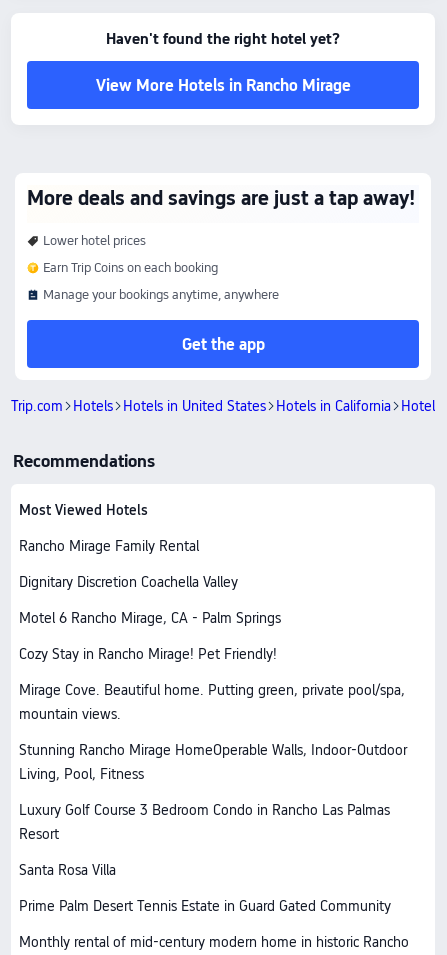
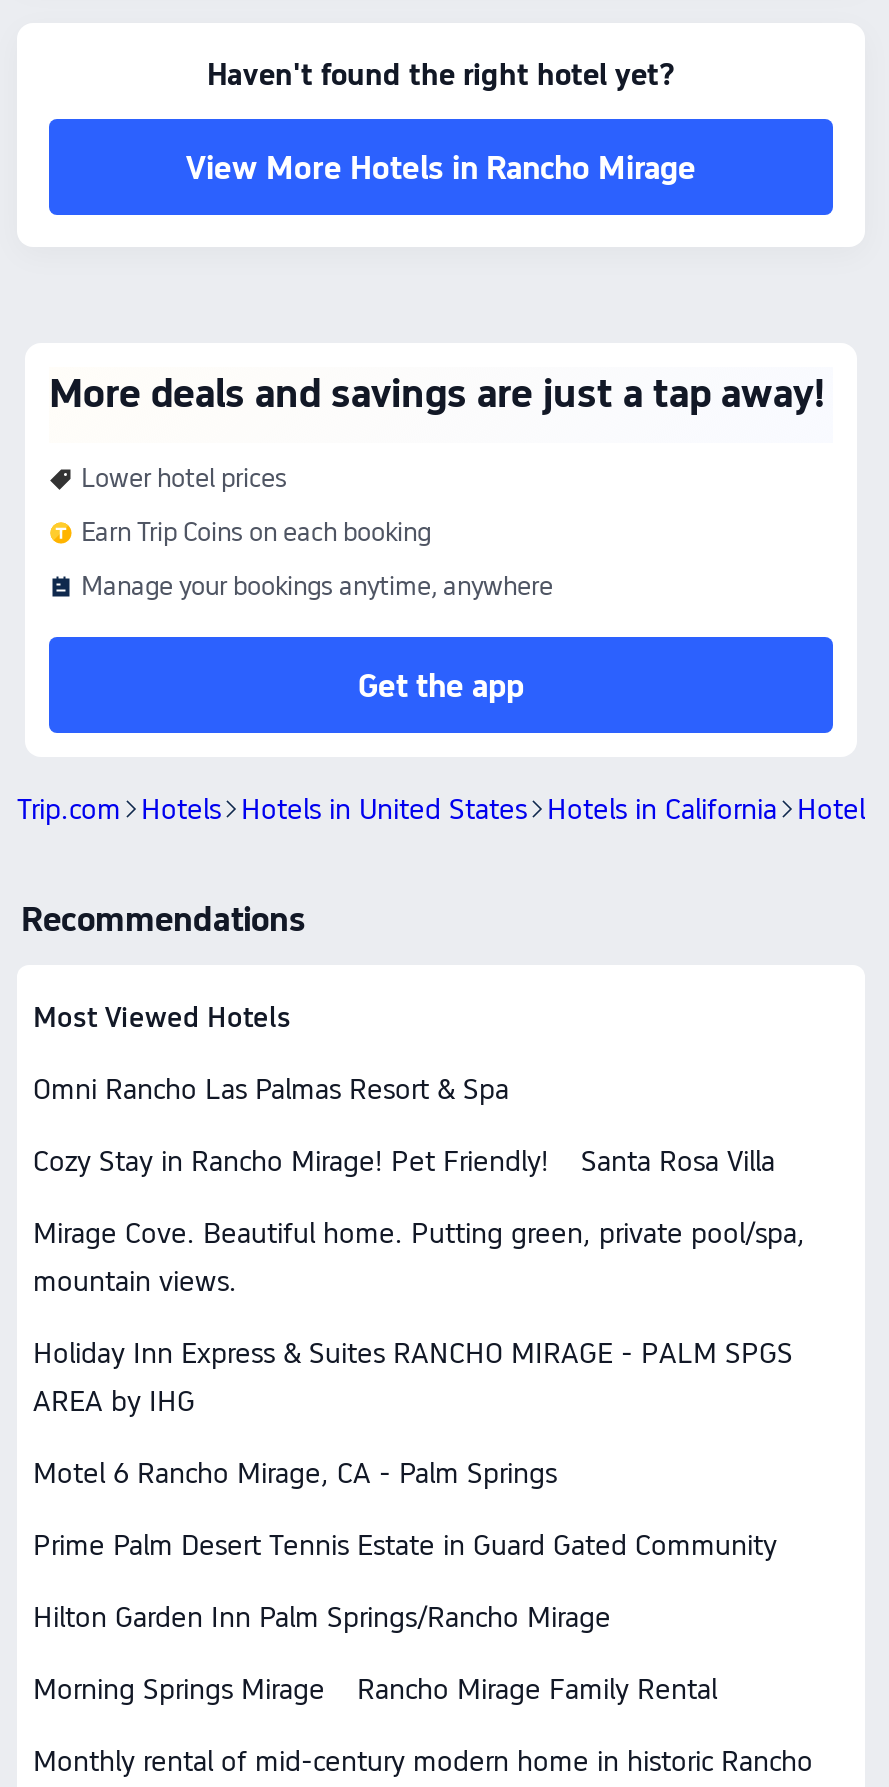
moved down: Rancho Mirage Family Rental

- Dignitary Discretion Coachella Valley
+ Omni Rancho Las Palmas Resort & Spa

moved down: Motel 6 Rancho Mirage, CA - Palm Springs

- Stunning Rancho Mirage HomeOperable Walls, Indoor-Outdoor
- Living, Pool, Fitness
- Luxury Golf Course 3 Bedroom Condo in Rancho Las Palmas
- Resort
+ Holiday Inn Express & Suites RANCHO MIRAGE - PALM SPGS
+ AREA by IHG

moved up: Santa Rosa Villa

moved up: Prime Palm Desert Tennis Estate in Guard Gated Community

+ Hilton Garden Inn Palm Springs/Rancho Mirage
+ Morning Springs Mirage
